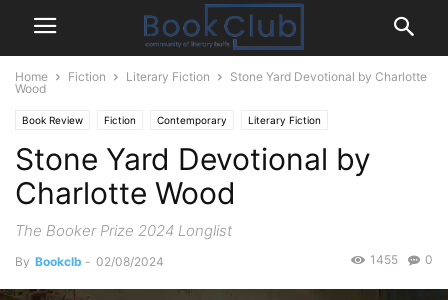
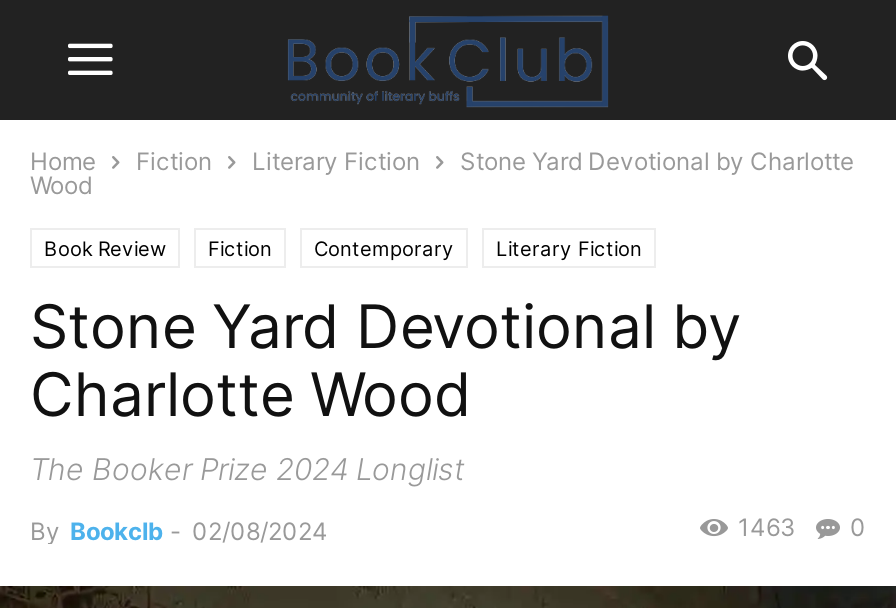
- 1455 0
+ 1463 0
